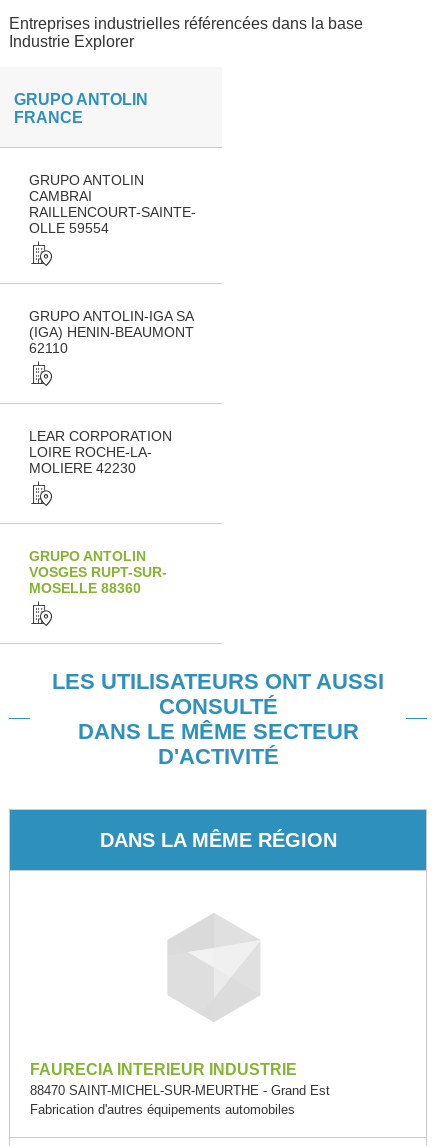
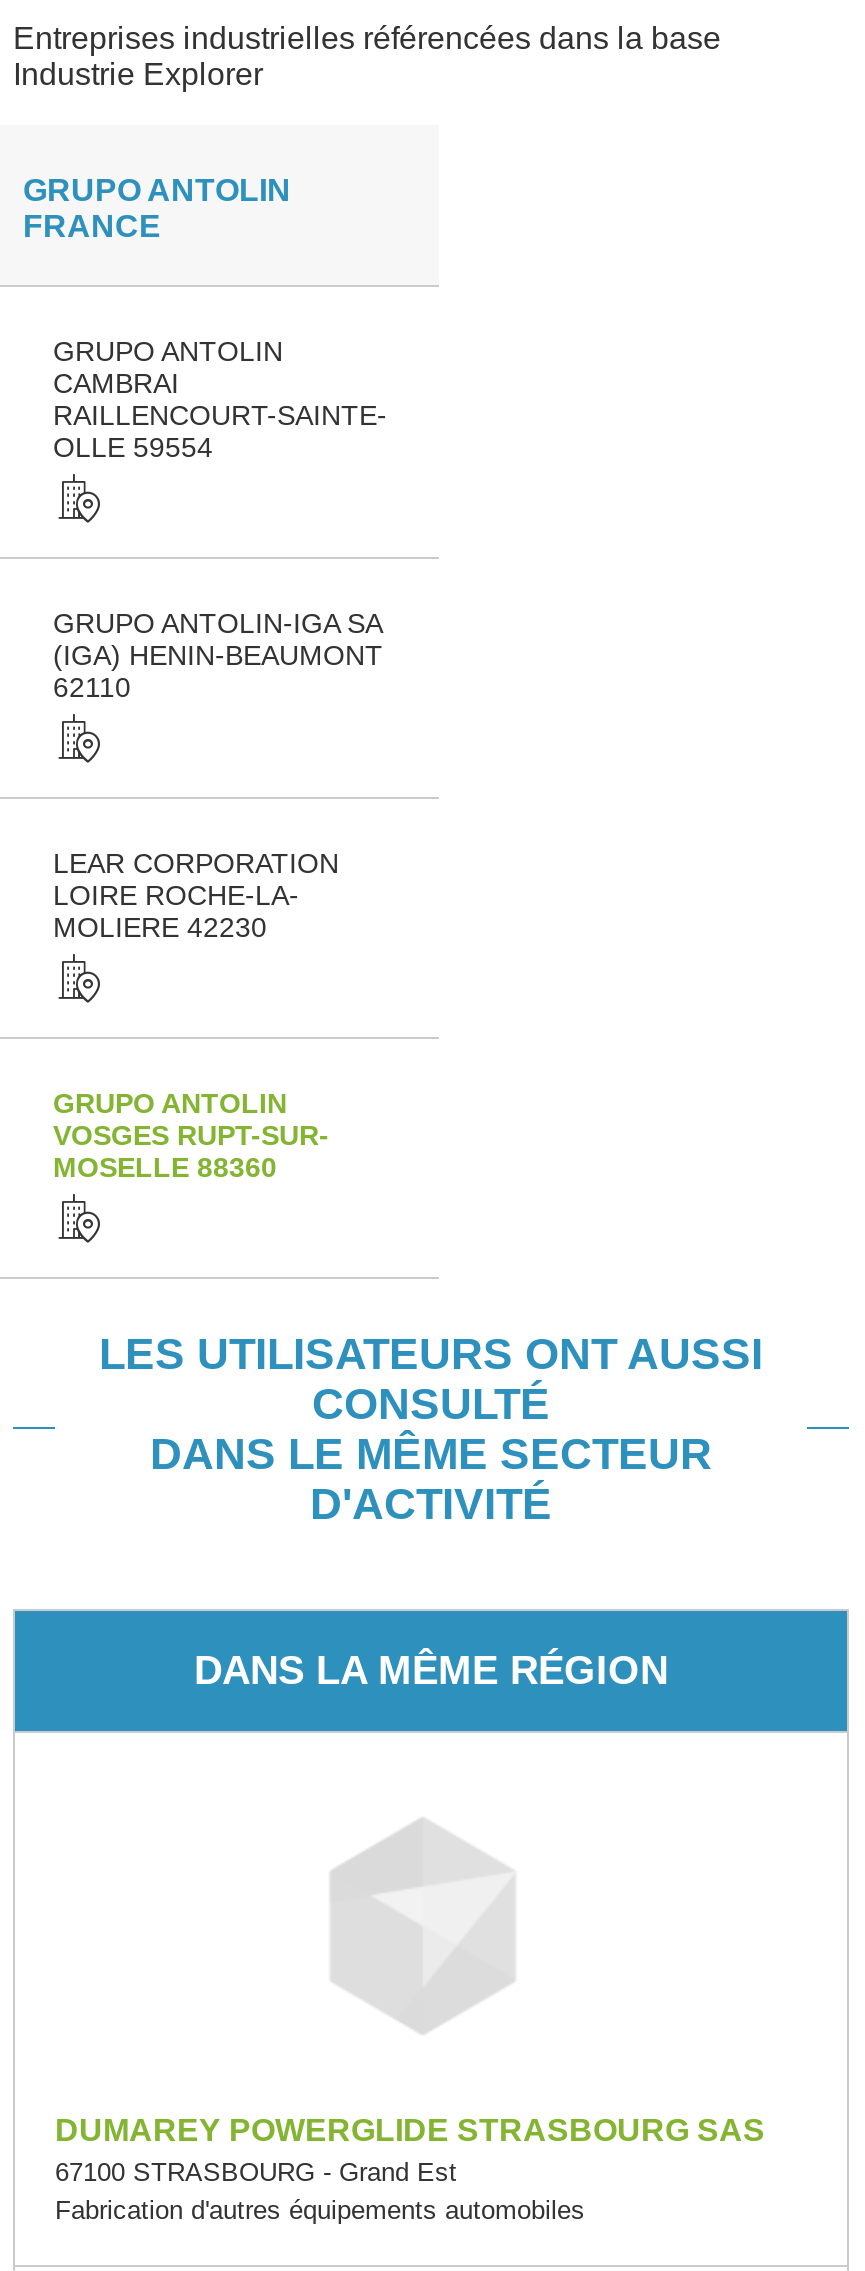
- FAURECIA INTERIEUR INDUSTRIE
- 88470 SAINT-MICHEL-SUR-MEURTHE - Grand Est
+ DUMAREY POWERGLIDE STRASBOURG SAS
+ 67100 STRASBOURG - Grand Est
